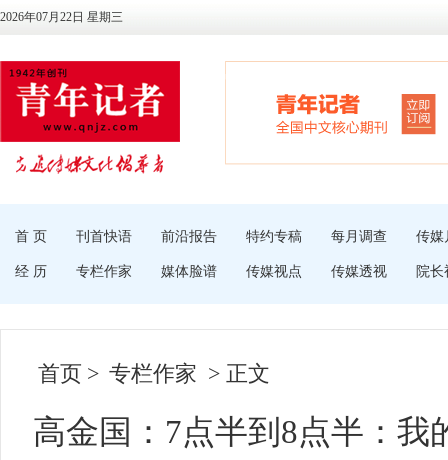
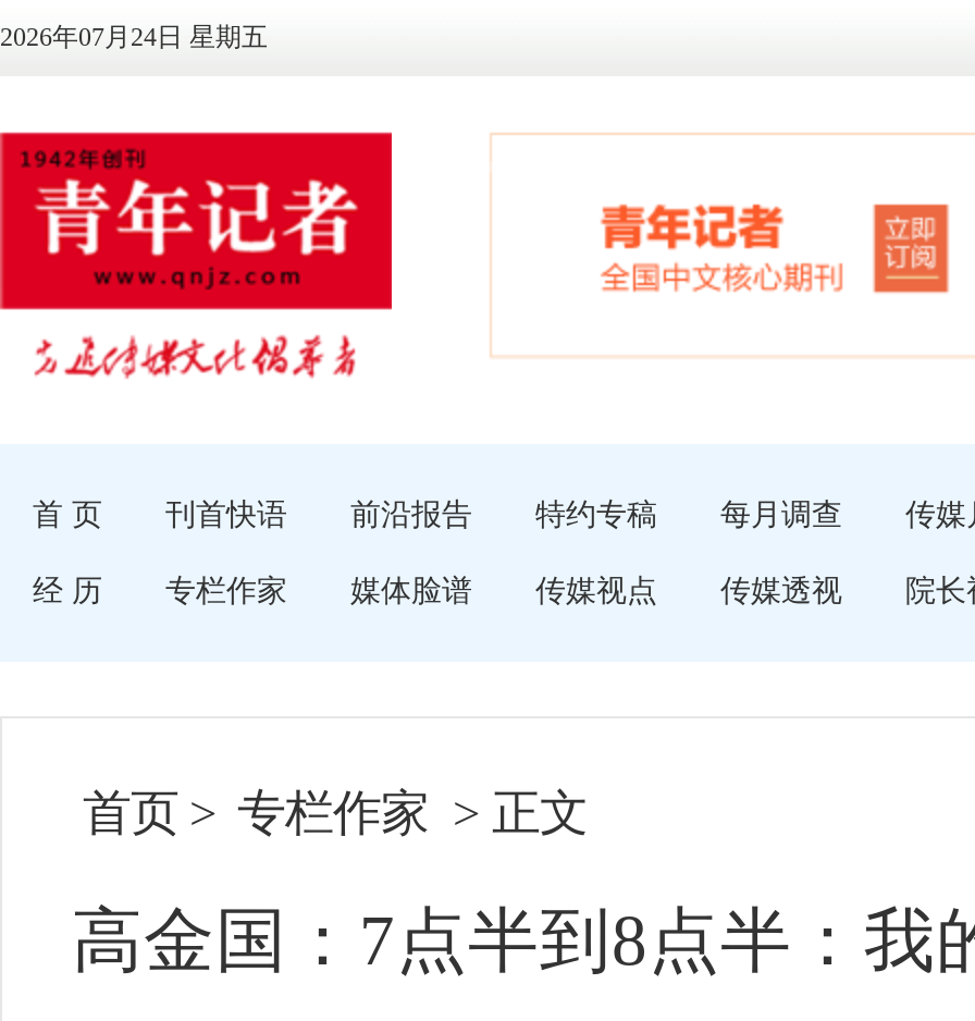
- 2026年07月22日 星期三
+ 2026年07月24日 星期五
